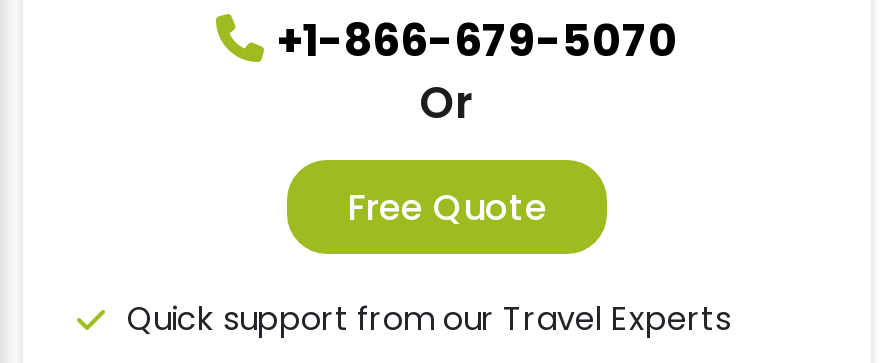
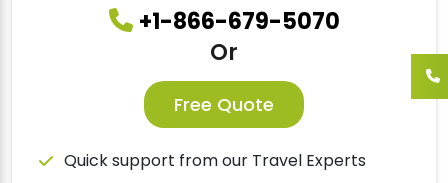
+ [image]
